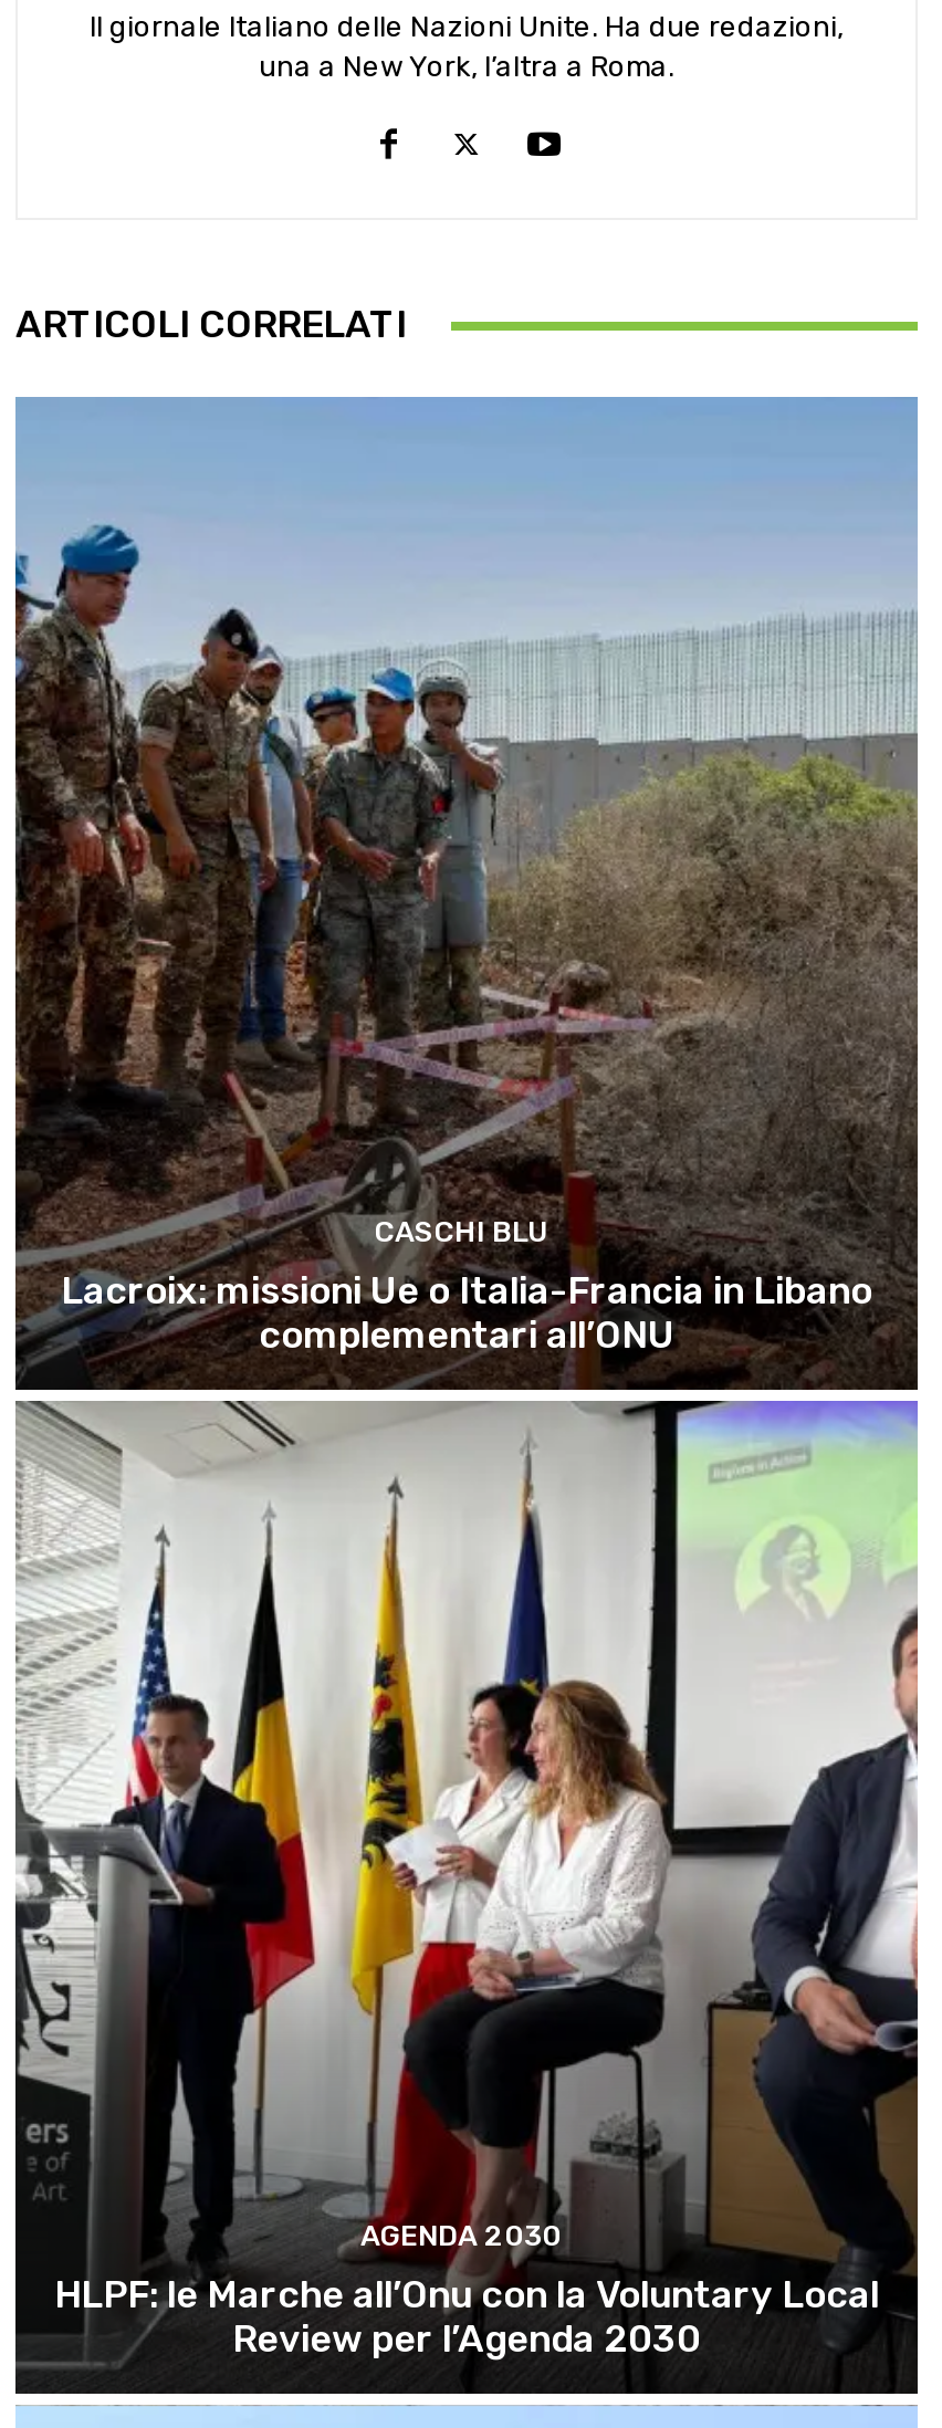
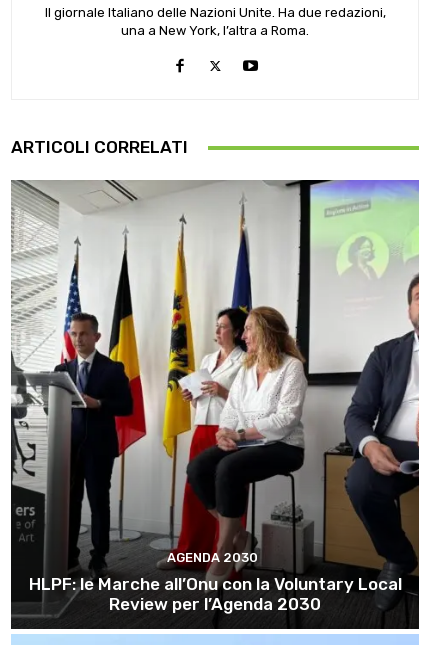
- [image]
- CASCHI BLU
- Lacroix: missioni Ue o Italia-Francia in Libano
- complementari all’ONU
